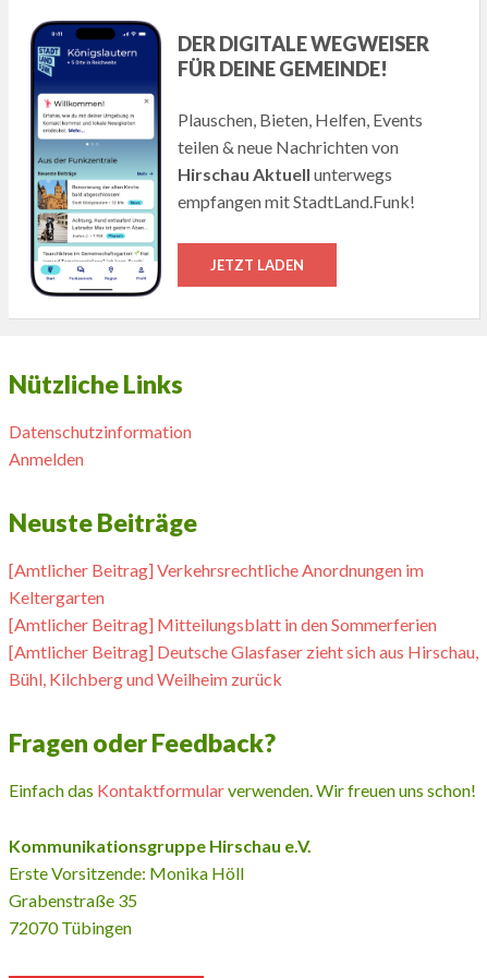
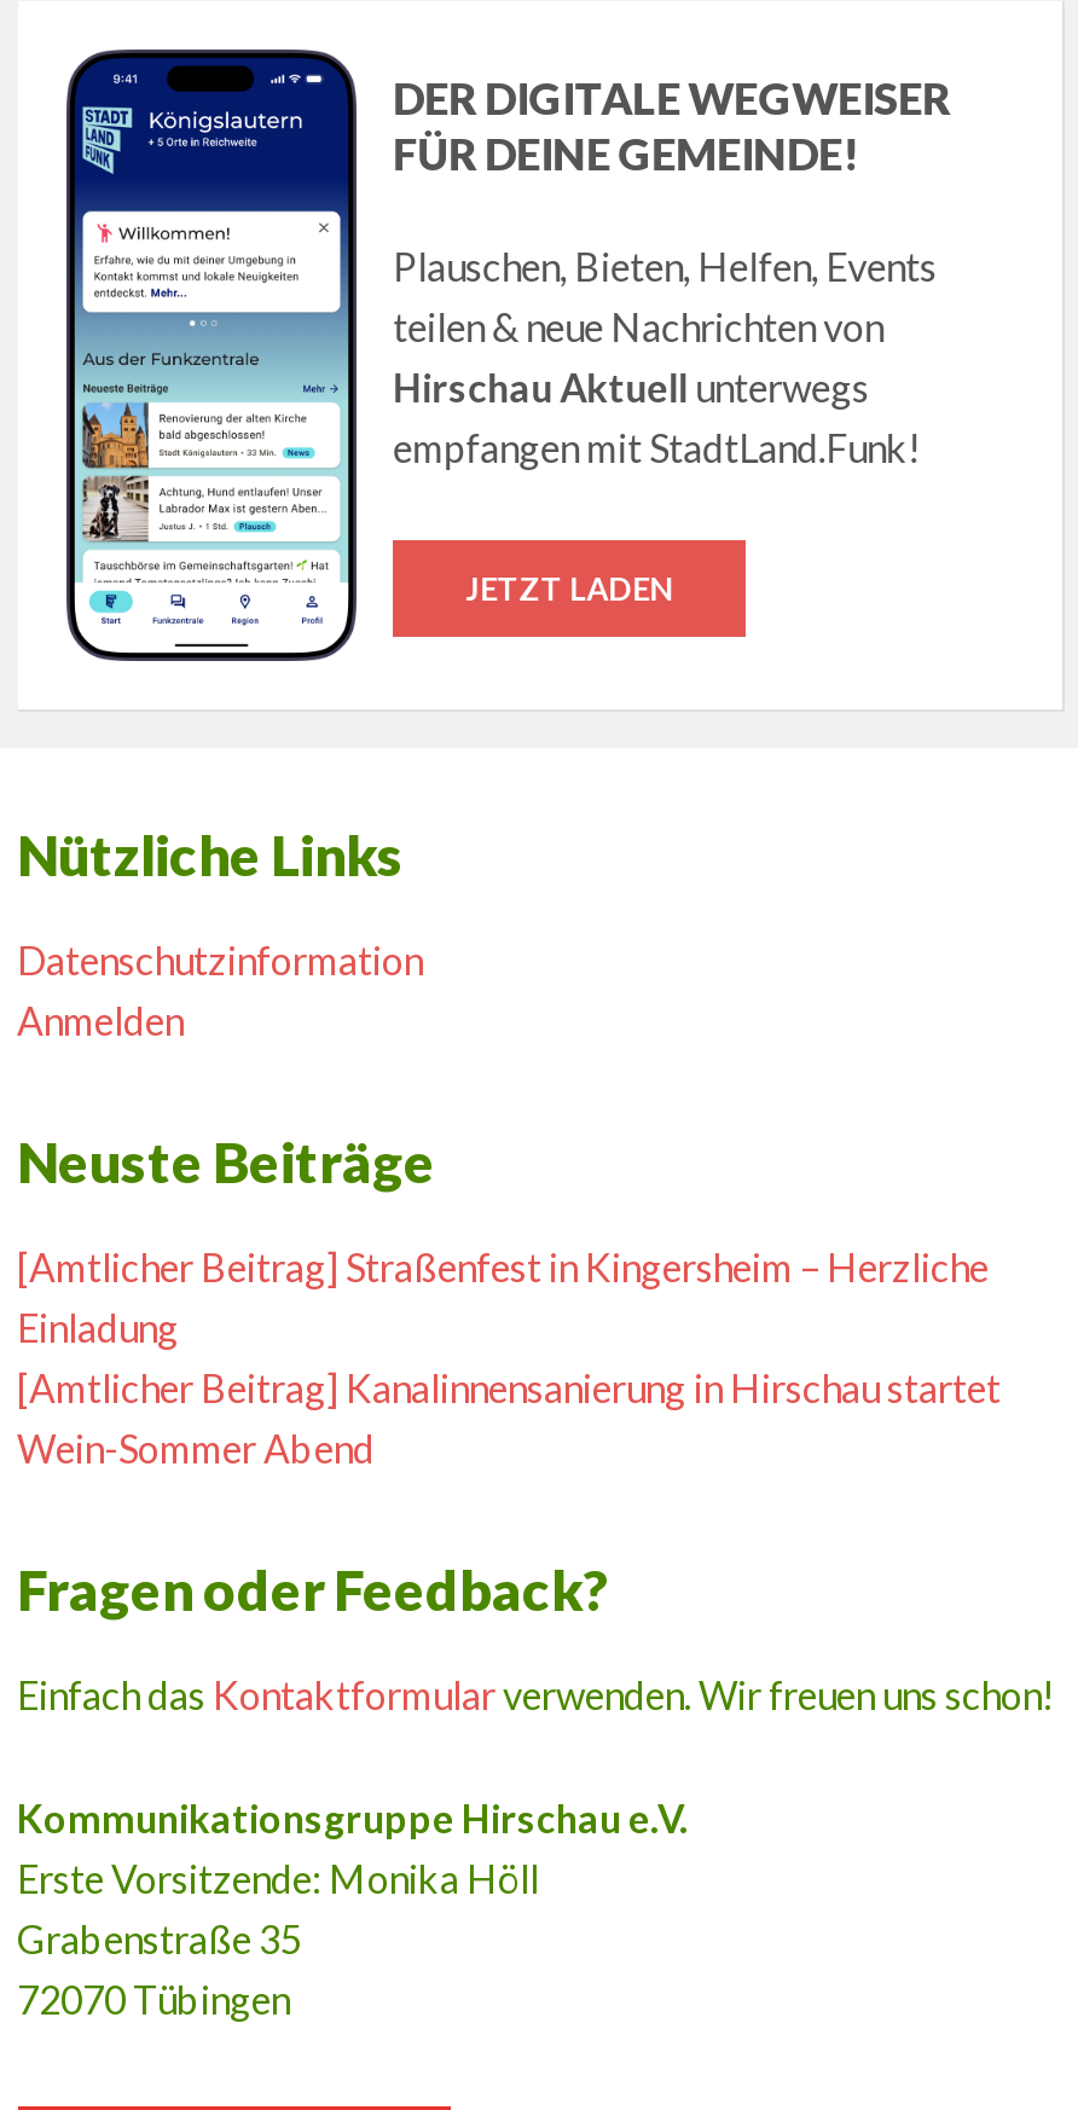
- [Amtlicher Beitrag] Verkehrsrechtliche Anordnungen im
- Keltergarten
- [Amtlicher Beitrag] Mitteilungsblatt in den Sommerferien
- [Amtlicher Beitrag] Deutsche Glasfaser zieht sich aus Hirschau,
- Bühl, Kilchberg und Weilheim zurück
+ [Amtlicher Beitrag] Straßenfest in Kingersheim – Herzliche
+ Einladung
+ [Amtlicher Beitrag] Kanalinnensanierung in Hirschau startet
+ Wein-Sommer Abend
